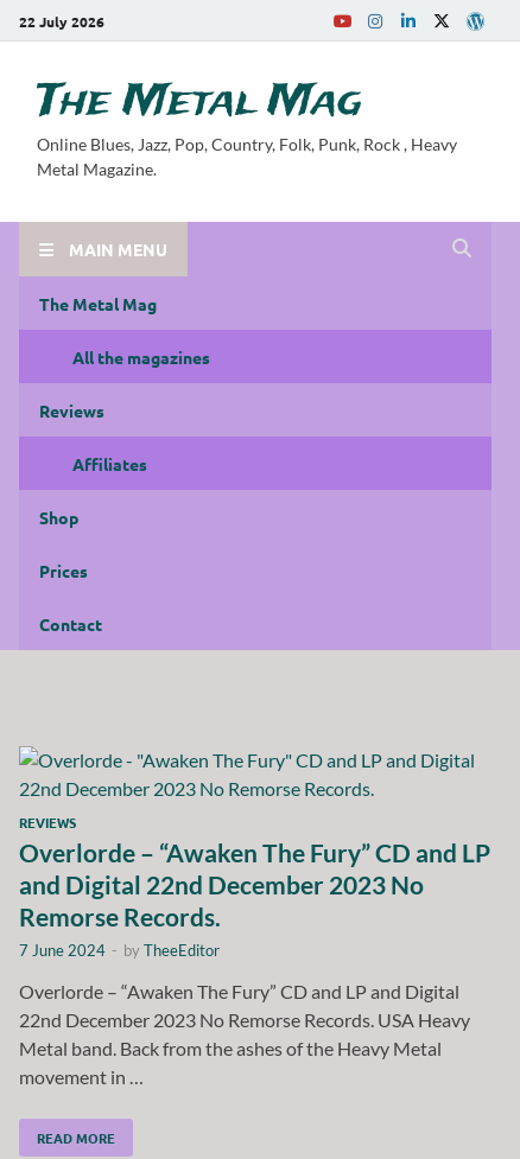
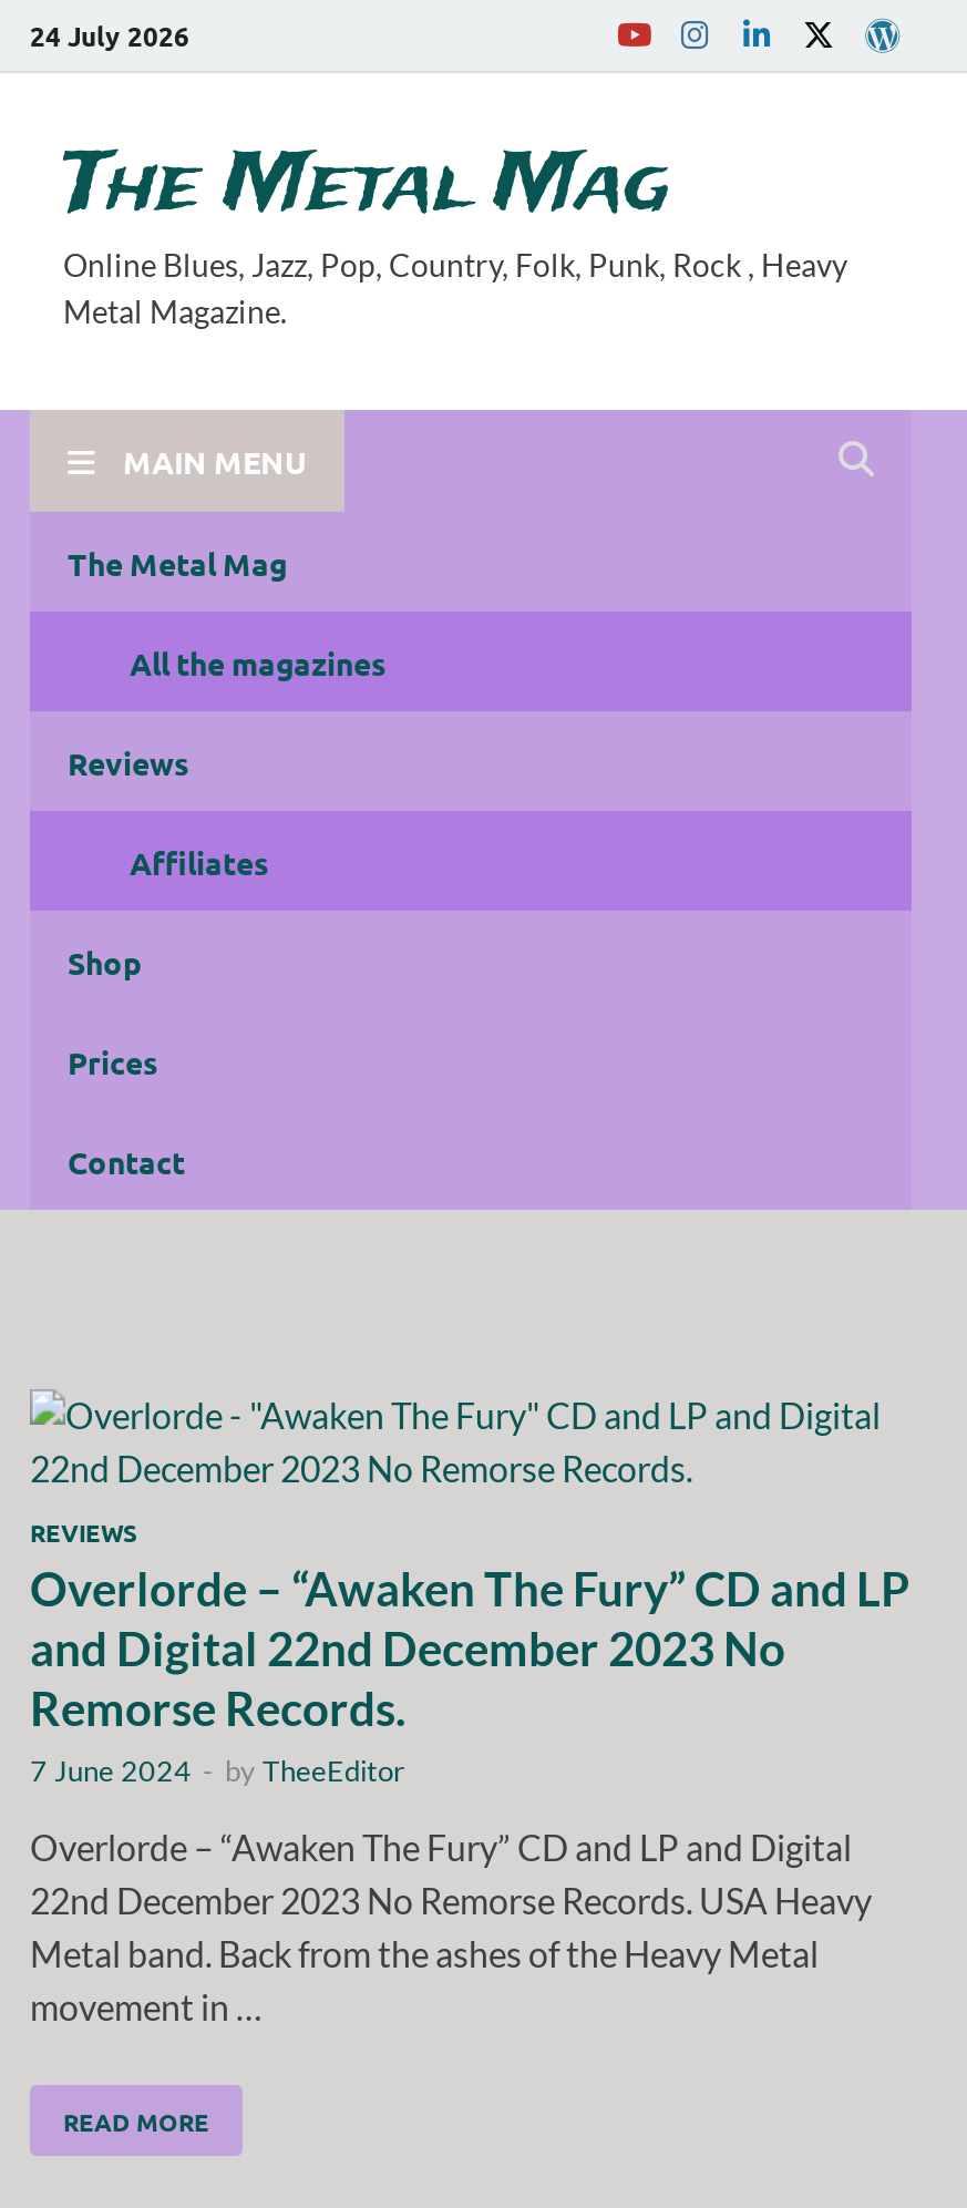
- 22 July 2026
+ 24 July 2026
